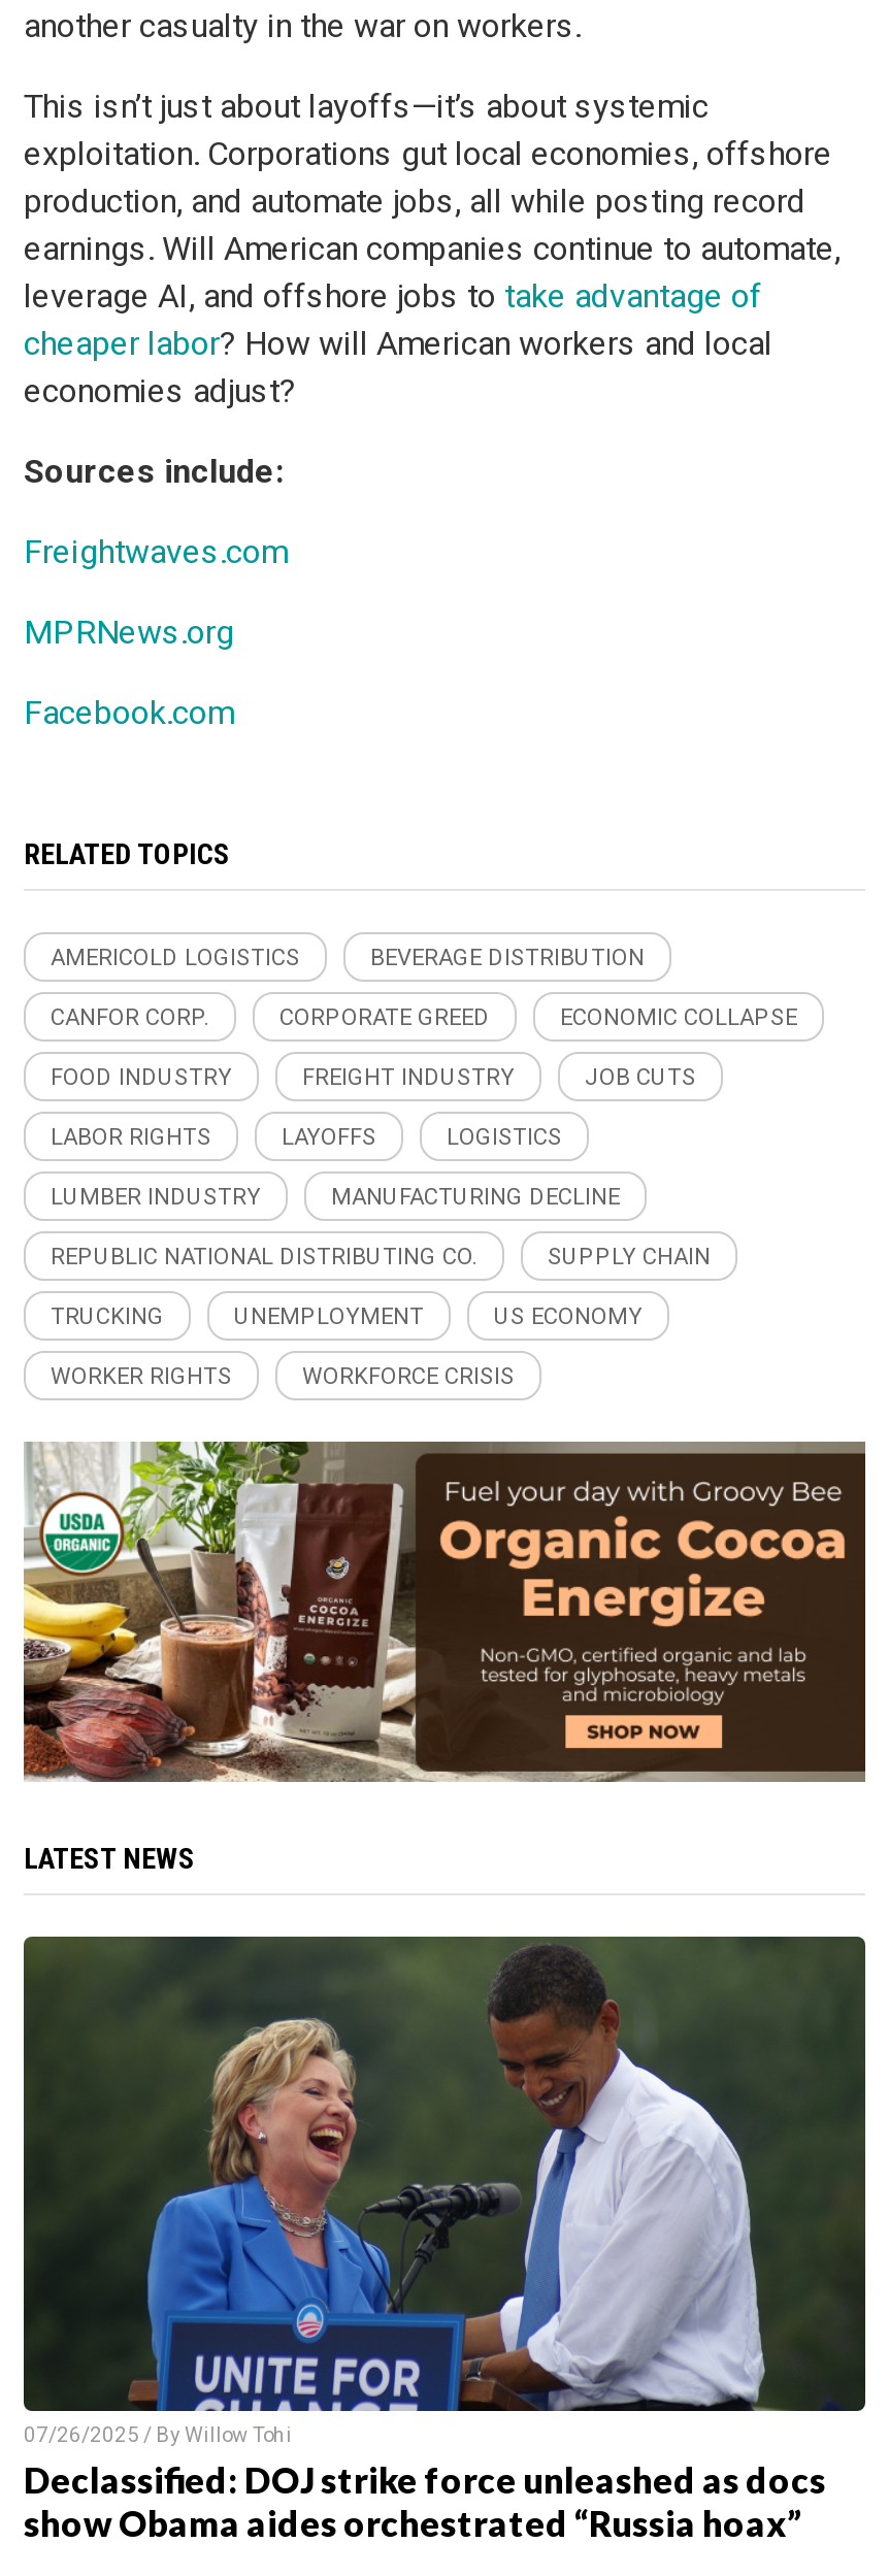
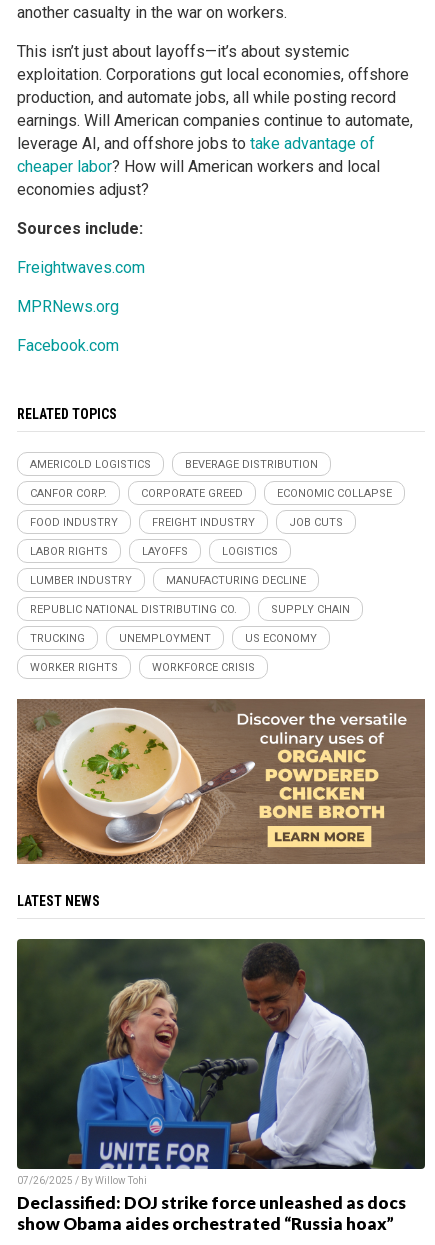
- [image]
+ [image]
